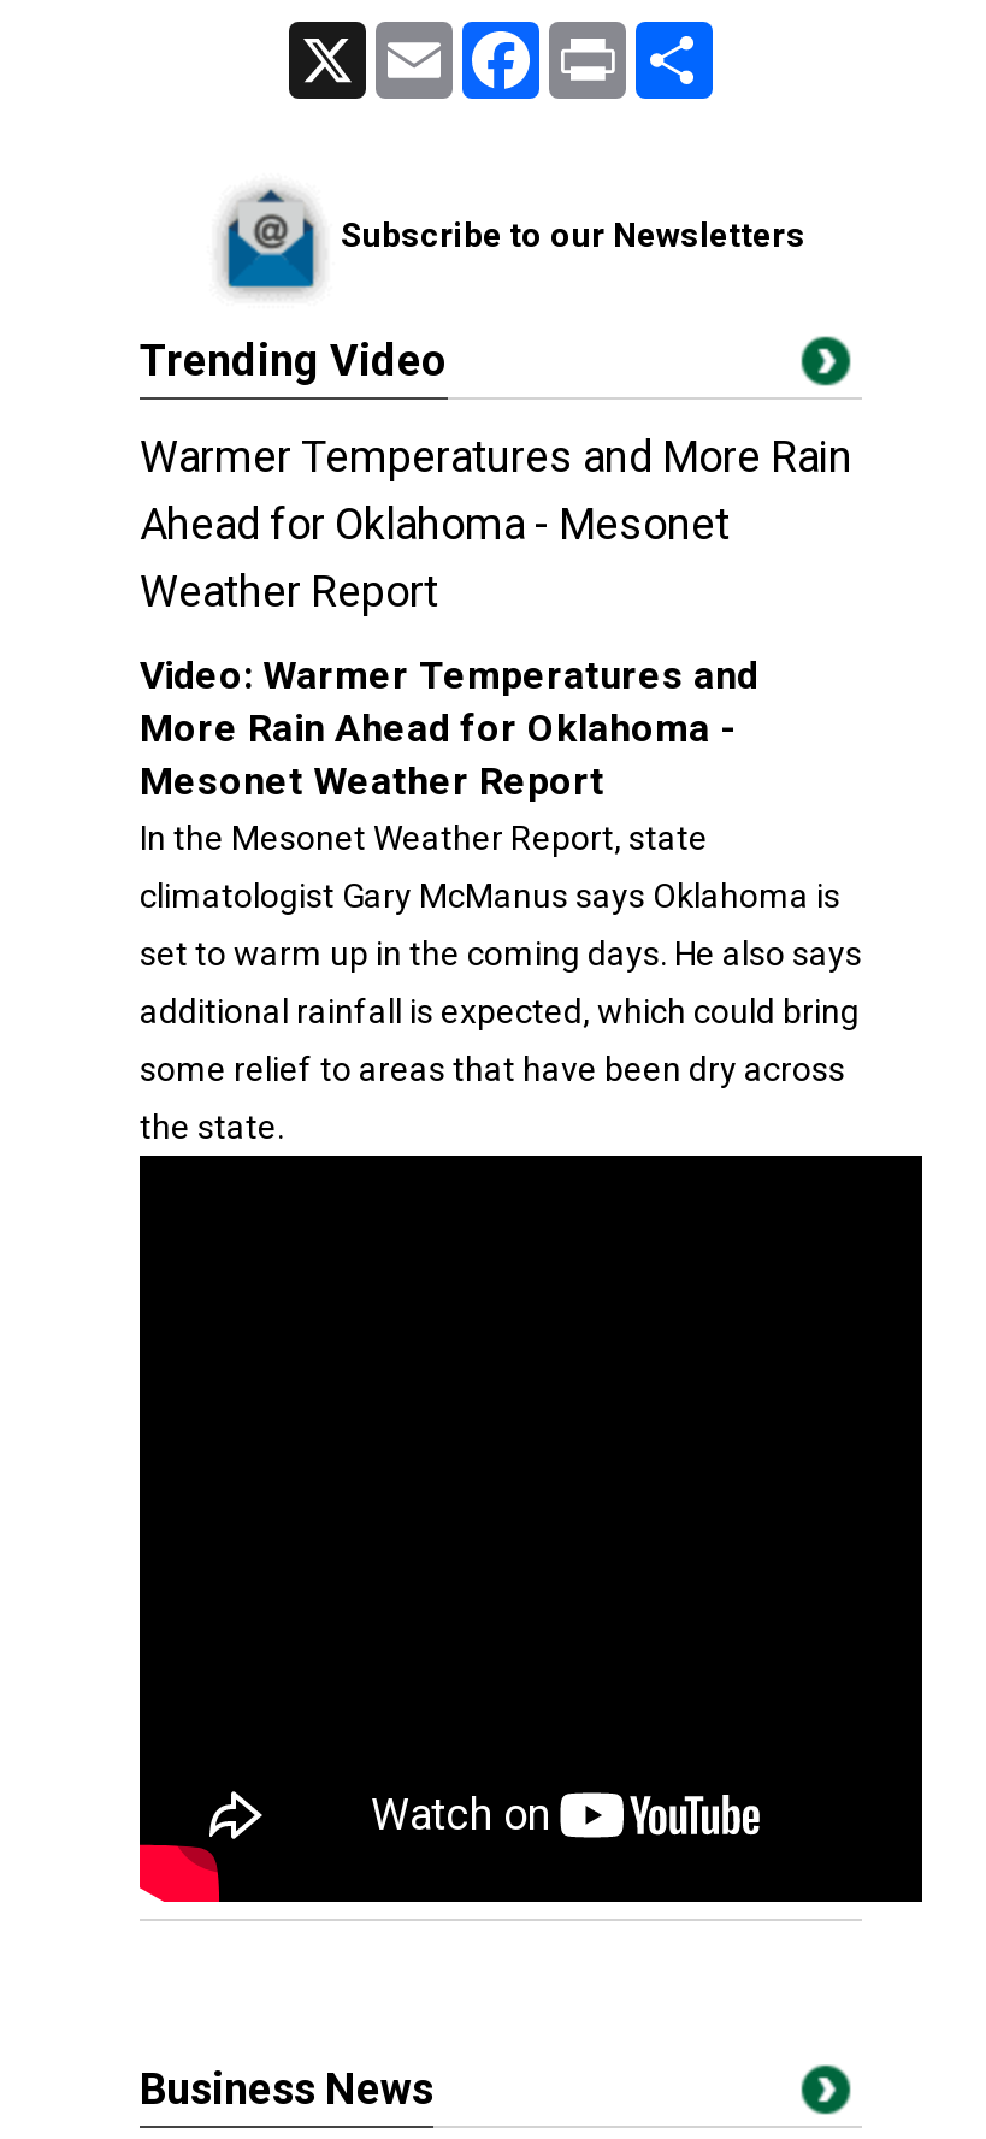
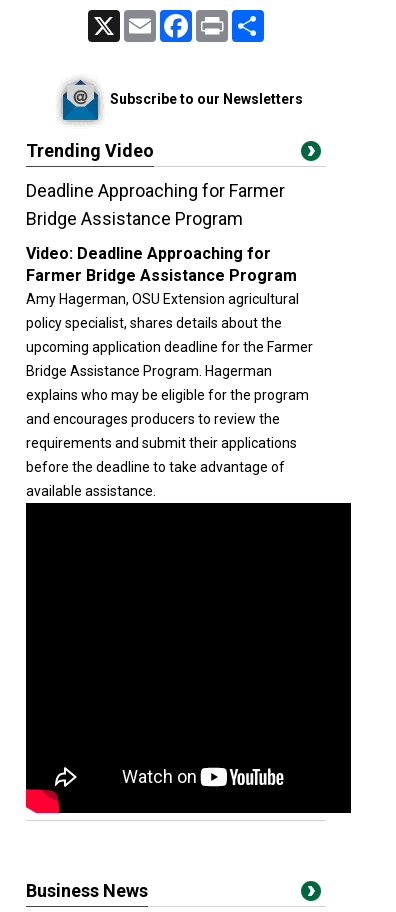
- Warmer Temperatures and More Rain
- Ahead for Oklahoma - Mesonet
- Weather Report
- Video: Warmer Temperatures and
- More Rain Ahead for Oklahoma -
- Mesonet Weather Report
- In the Mesonet Weather Report, state
- climatologist Gary McManus says Oklahoma is
- set to warm up in the coming days. He also says
- additional rainfall is expected, which could bring
- some relief to areas that have been dry across
- the state.
+ Deadline Approaching for Farmer
+ Bridge Assistance Program
+ Video: Deadline Approaching for
+ Farmer Bridge Assistance Program
+ Amy Hagerman, OSU Extension agricultural
+ policy specialist, shares details about the
+ upcoming application deadline for the Farmer
+ Bridge Assistance Program. Hagerman
+ explains who may be eligible for the program
+ and encourages producers to review the
+ requirements and submit their applications
+ before the deadline to take advantage of
+ available assistance.
